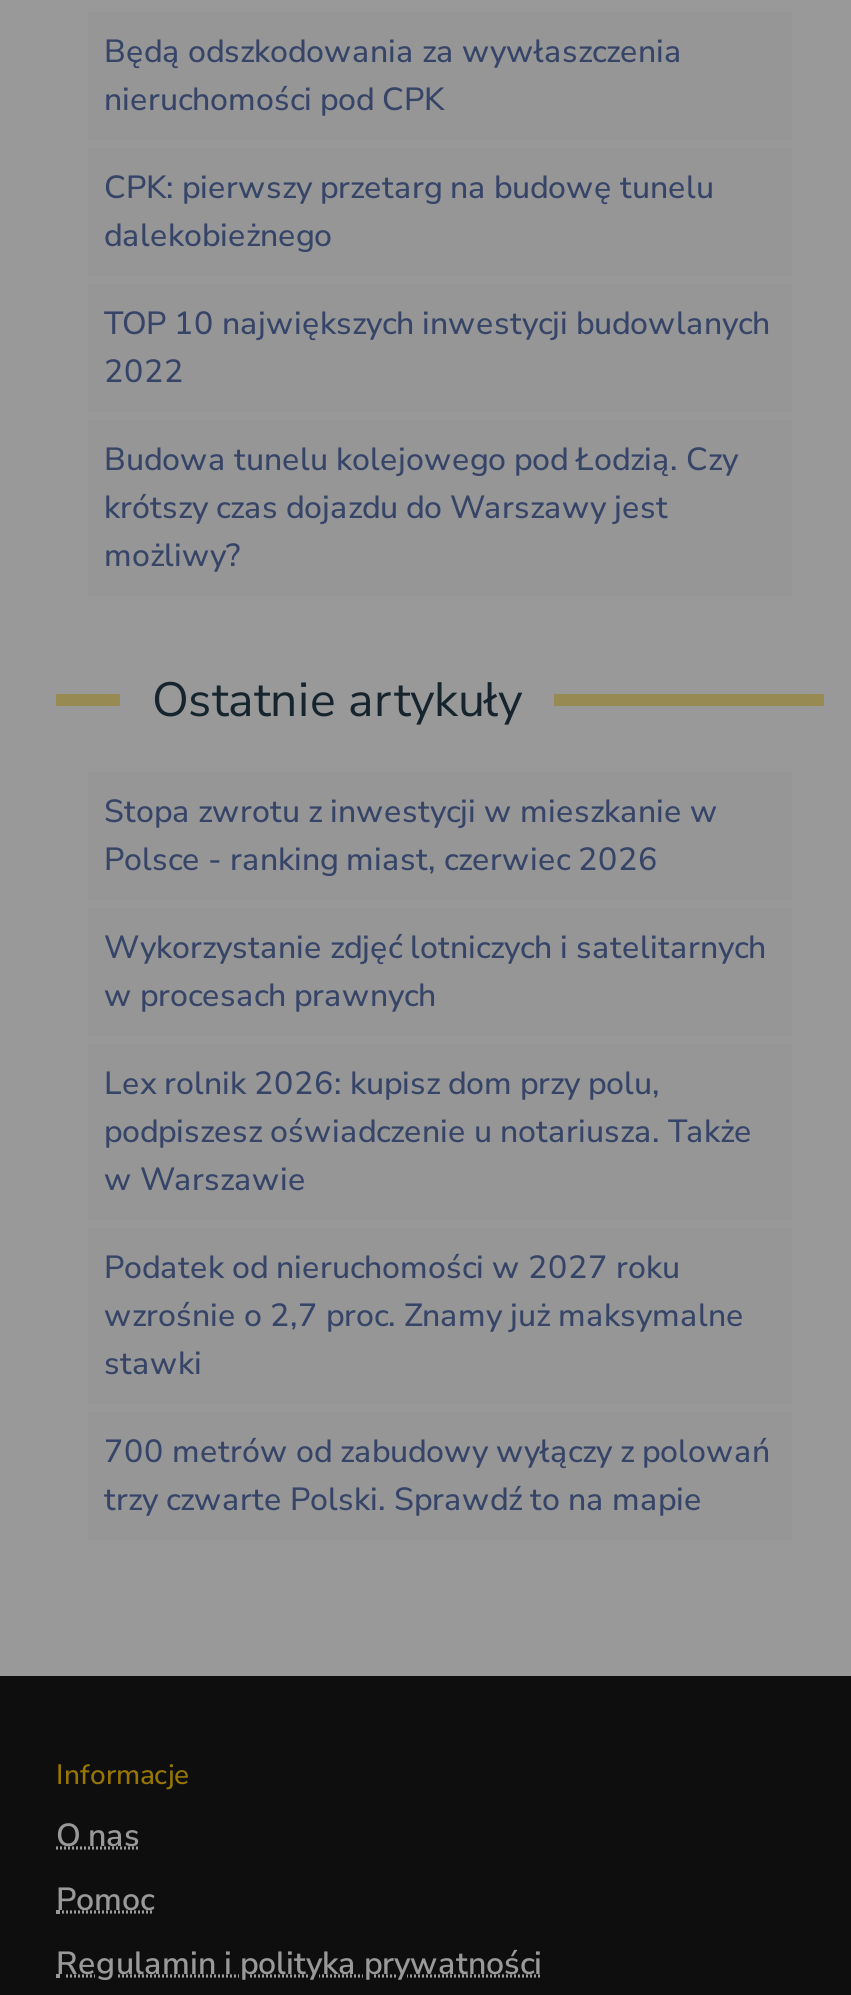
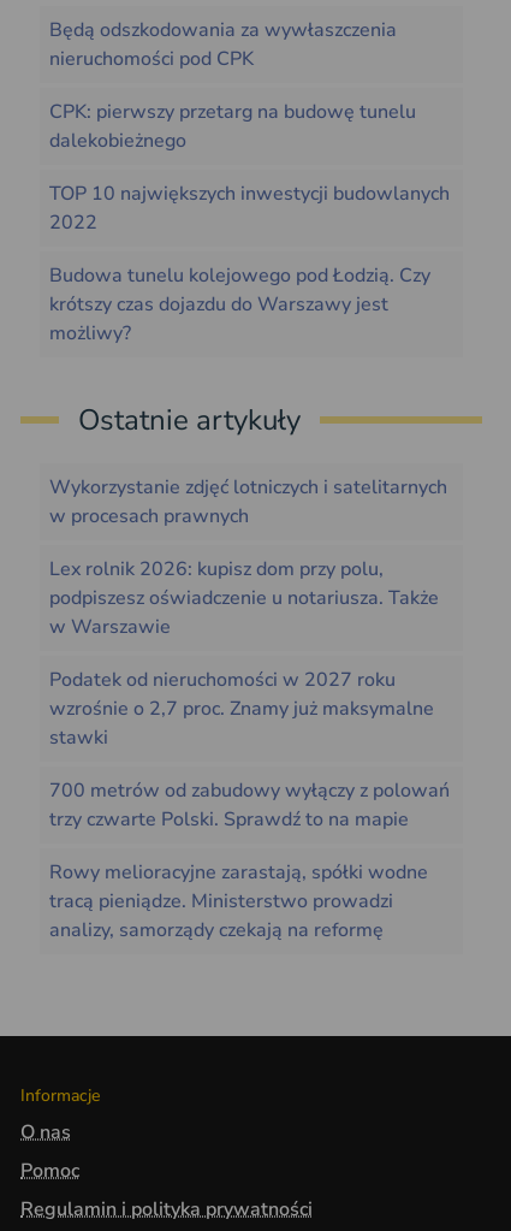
- Stopa zwrotu z inwestycji w mieszkanie w
- Polsce - ranking miast, czerwiec 2026

moved up: Wykorzystanie zdjęć lotniczych i satelitarnych | w procesach prawnych | Lex rolnik 2026: kupisz dom przy polu, | ... | 700 metrów od zabudowy wyłączy z polowań | trzy czwarte Polski. Sprawdź to na mapie

+ Rowy melioracyjne zarastają, spółki wodne
+ tracą pieniądze. Ministerstwo prowadzi
+ analizy, samorządy czekają na reformę
